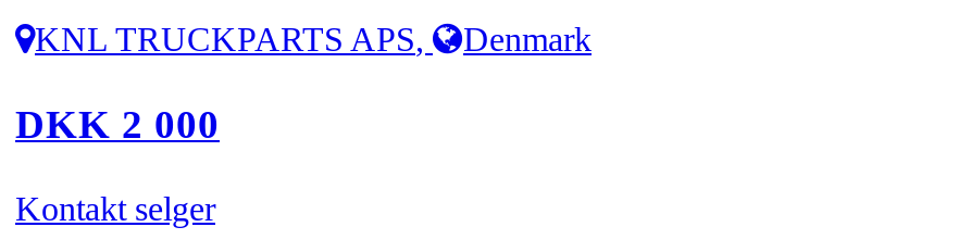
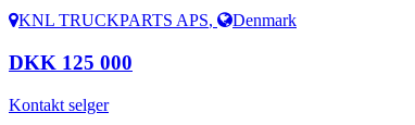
- DKK 2 000
+ DKK 125 000
